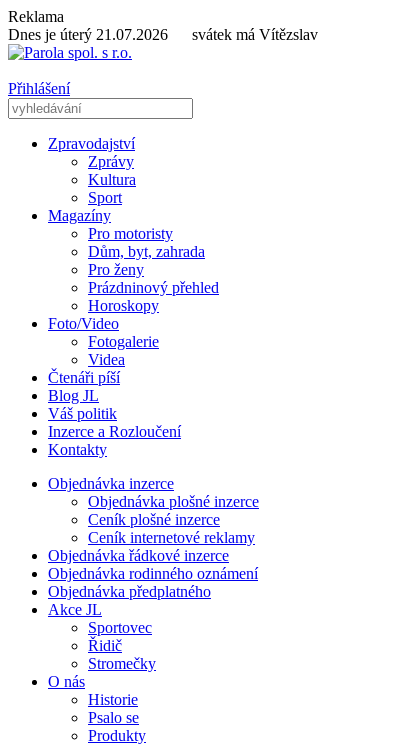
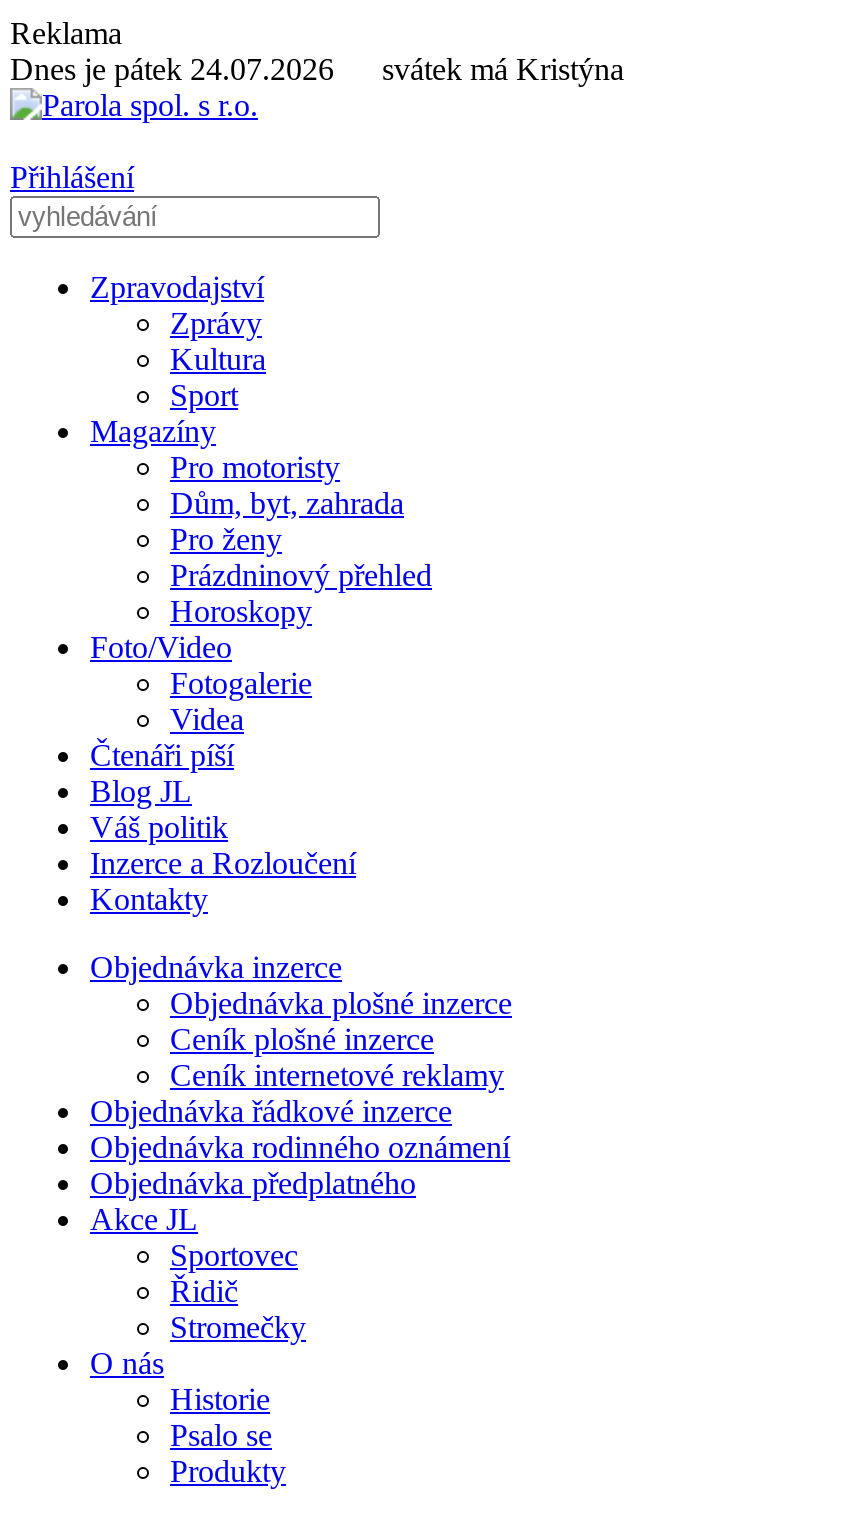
- Dnes je úterý 21.07.2026 svátek má Vítězslav
+ Dnes je pátek 24.07.2026 svátek má Kristýna
